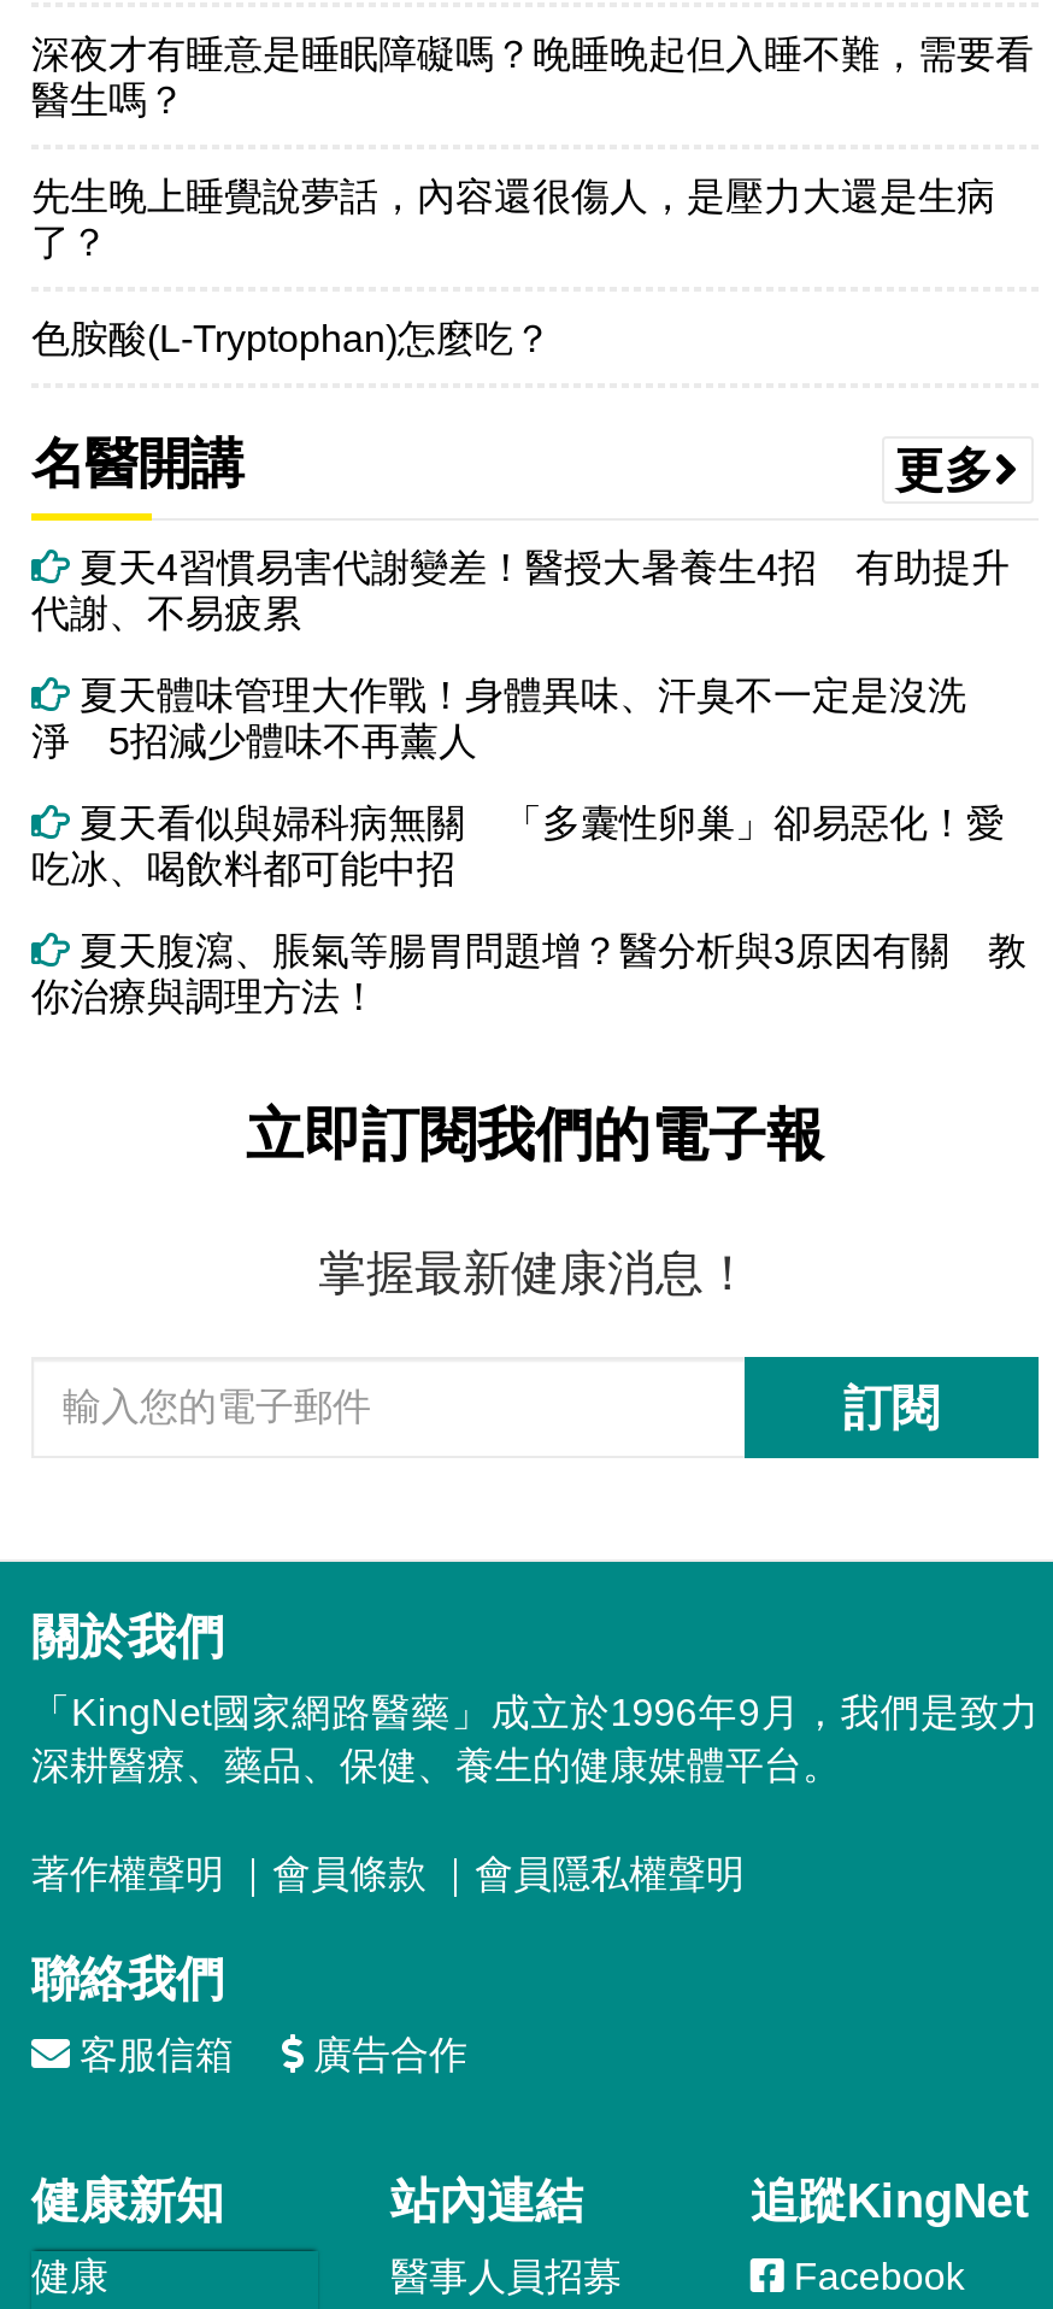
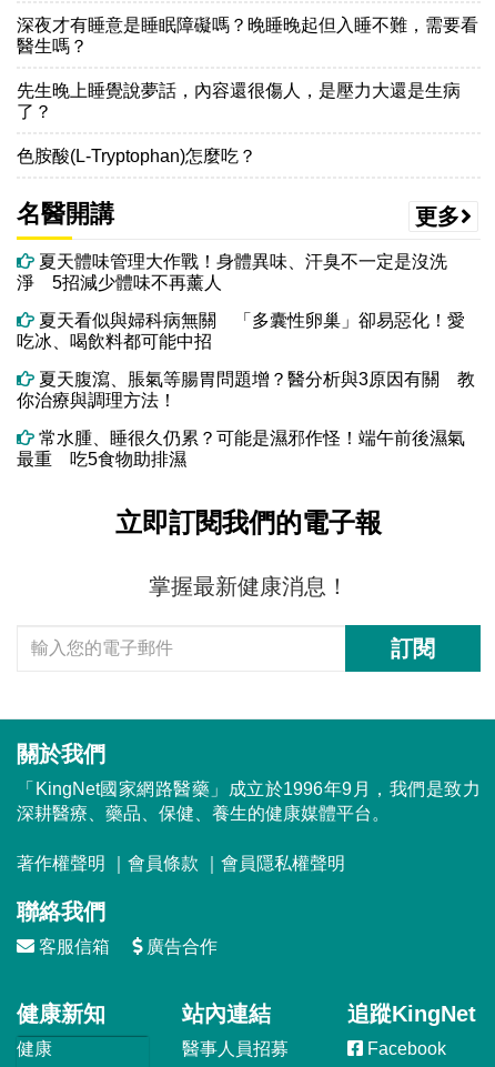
- 夏天4習慣易害代謝變差！醫授大暑養生4招 有助提升
- 代謝、不易疲累

moved up: 夏天體味管理大作戰！身體異味、汗臭不一定是沒洗 | 淨 5招減少體味不再薰人 | 夏天看似與婦科病無關 「多囊性卵巢」卻易惡化！愛 | 吃冰、喝飲料都可能中招 | 夏天腹瀉、脹氣等腸胃問題增？醫分析與3原因有關 教 | 你治療與調理方法！

+ 常水腫、睡很久仍累？可能是濕邪作怪！端午前後濕氣
+ 最重 吃5食物助排濕
